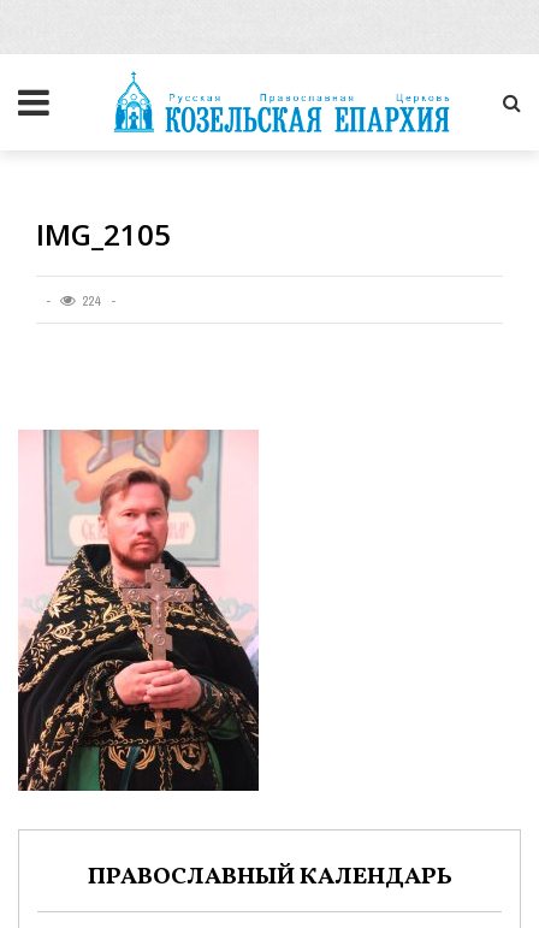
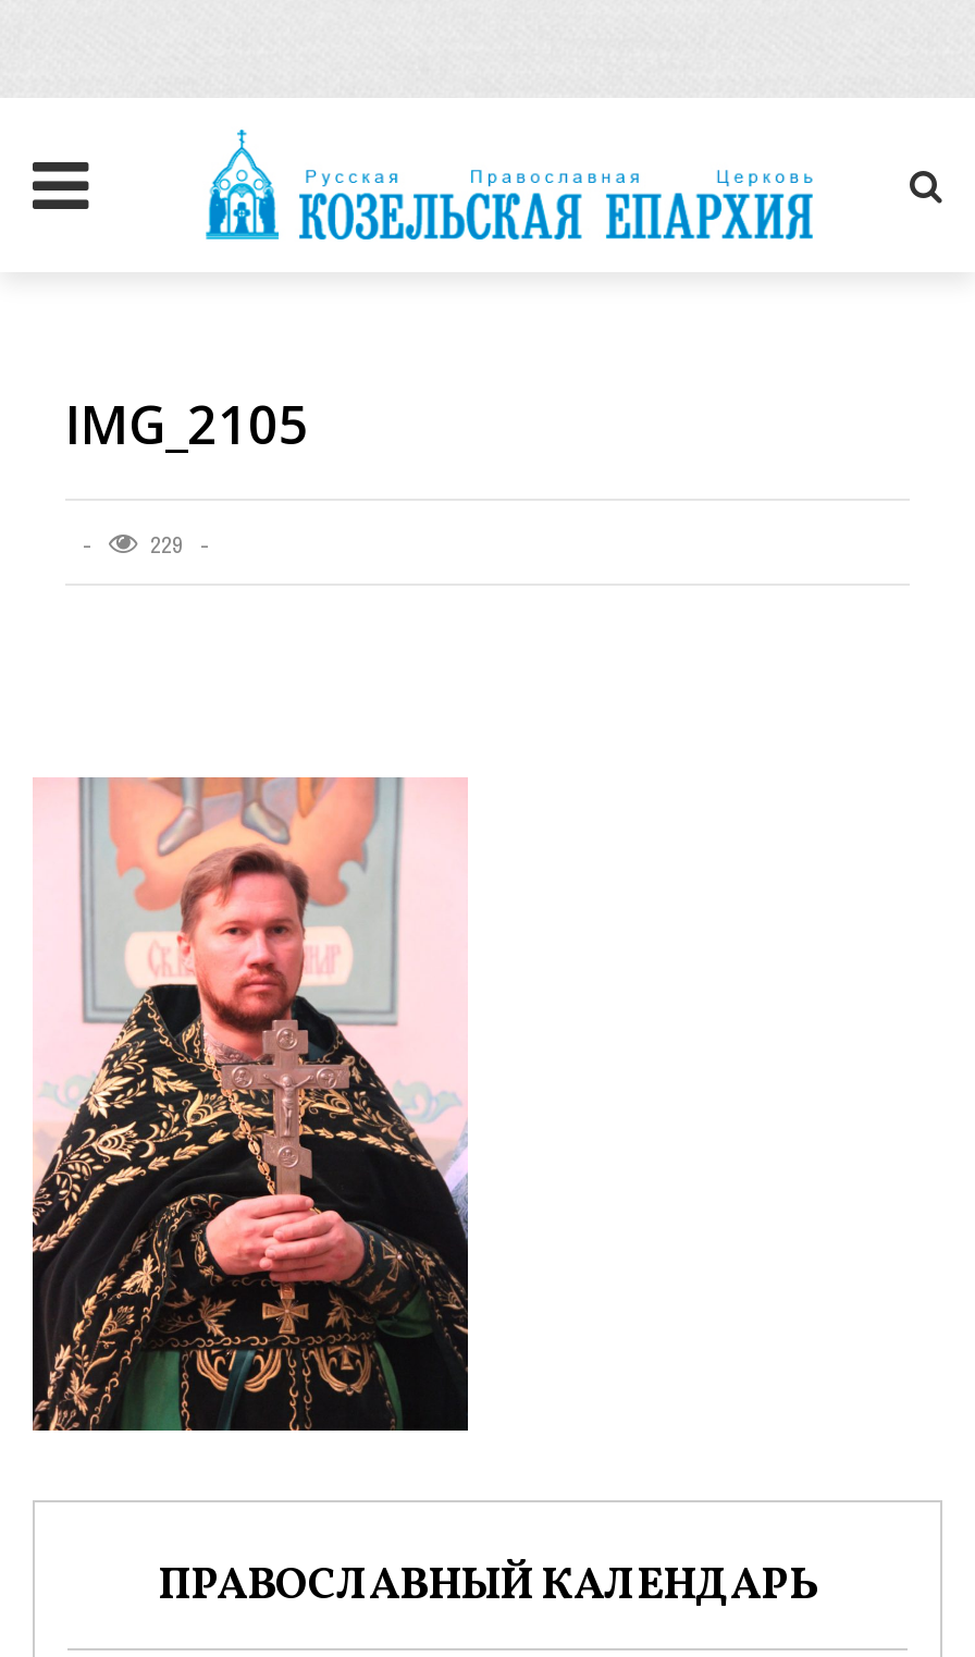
- 224
+ 229
